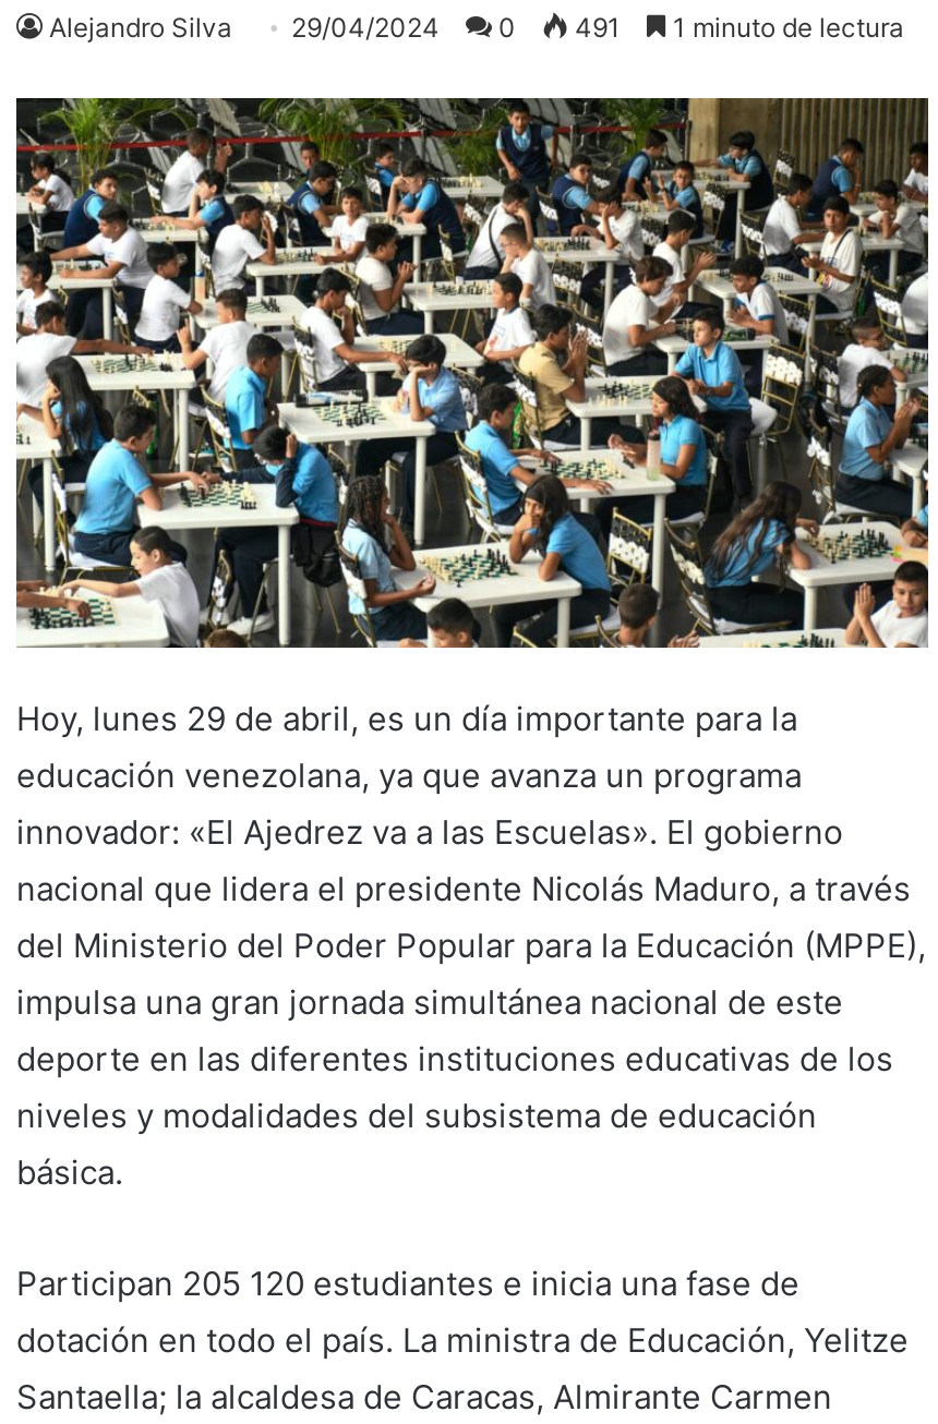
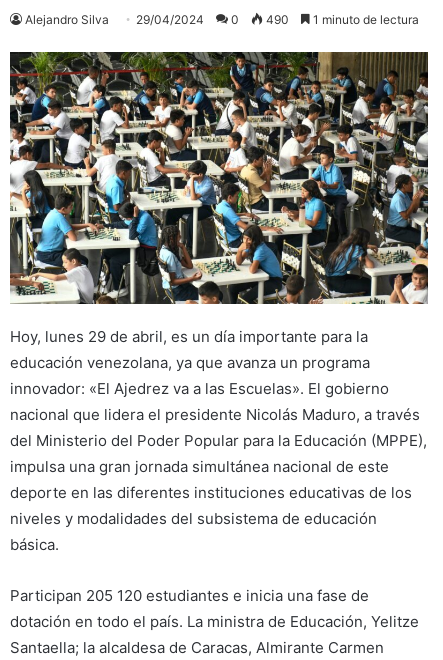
- Alejandro Silva 29/04/2024 0 491 1 minuto de lectura
+ Alejandro Silva 29/04/2024 0 490 1 minuto de lectura
